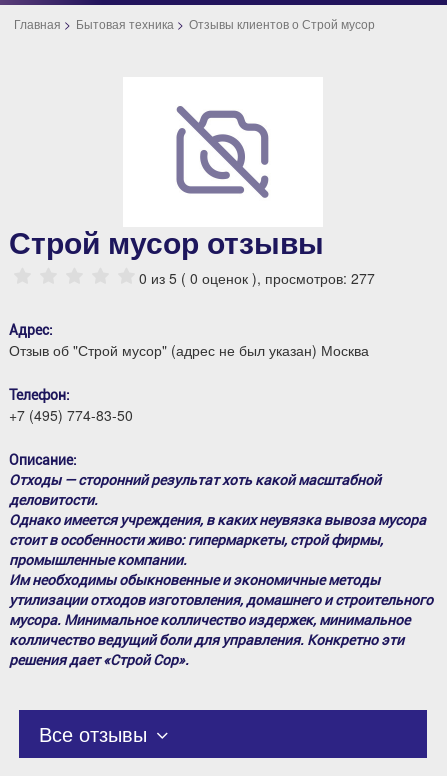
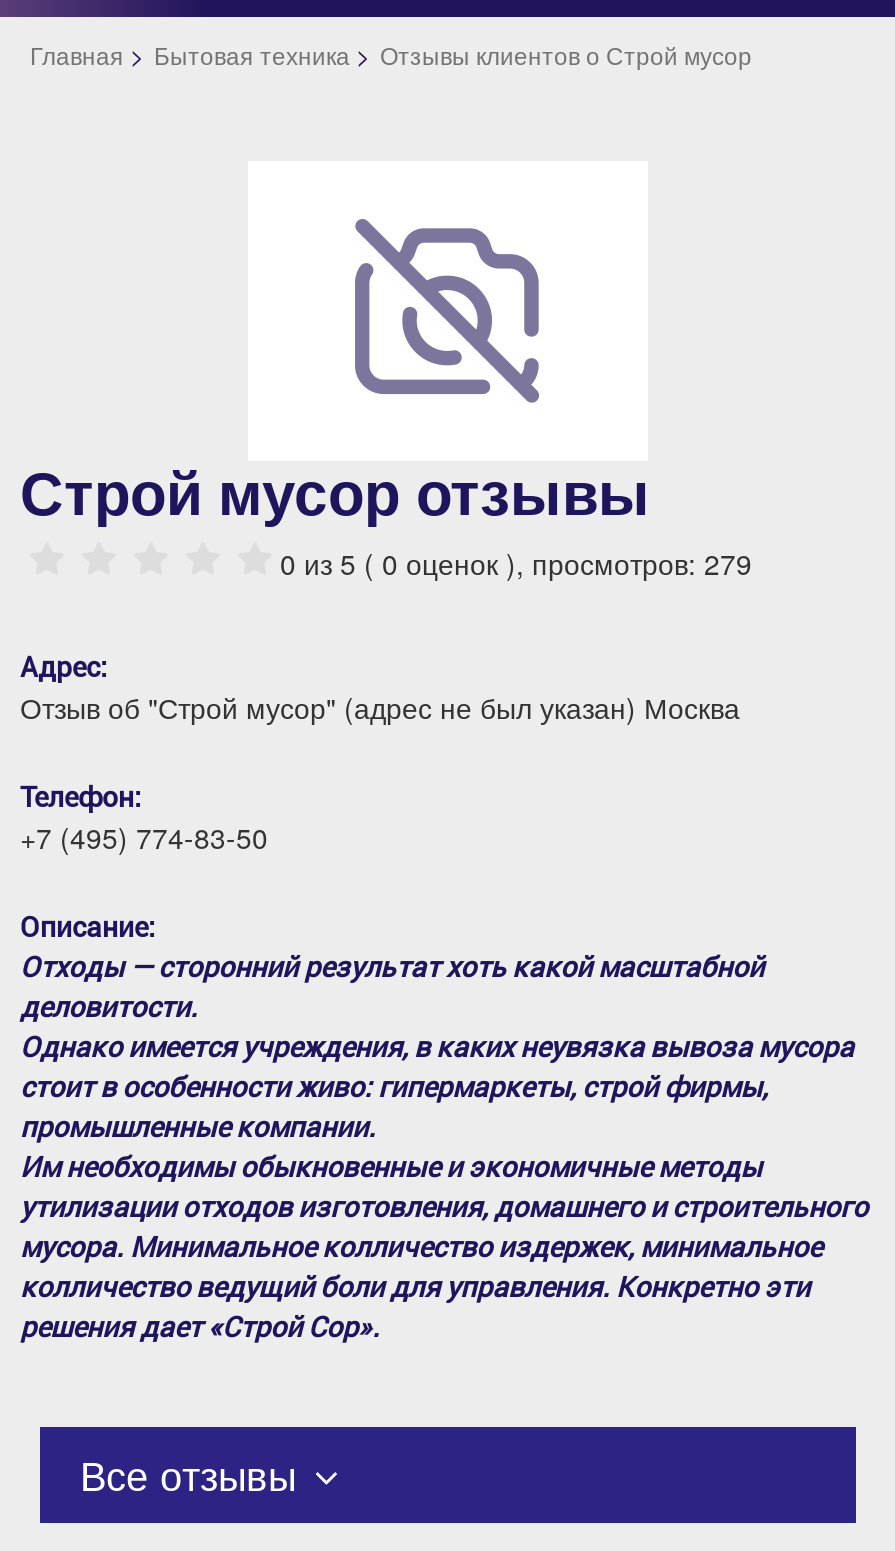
- 0 из 5 (0 оценок ), просмотров: 277
+ 0 из 5 (0 оценок ), просмотров: 279
